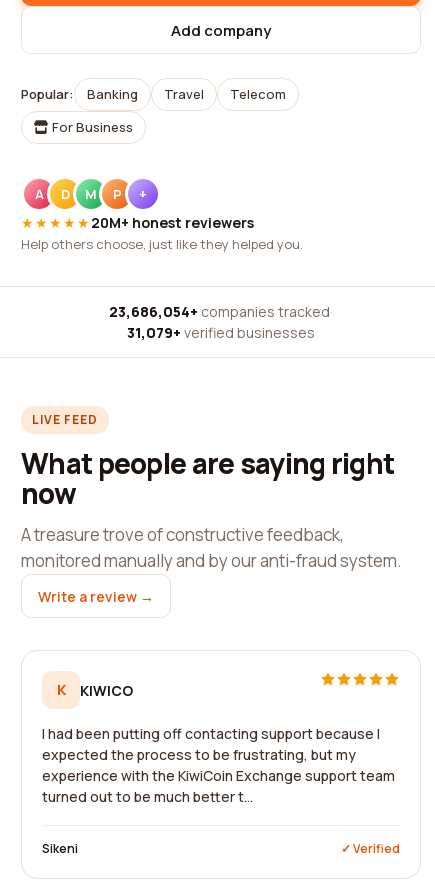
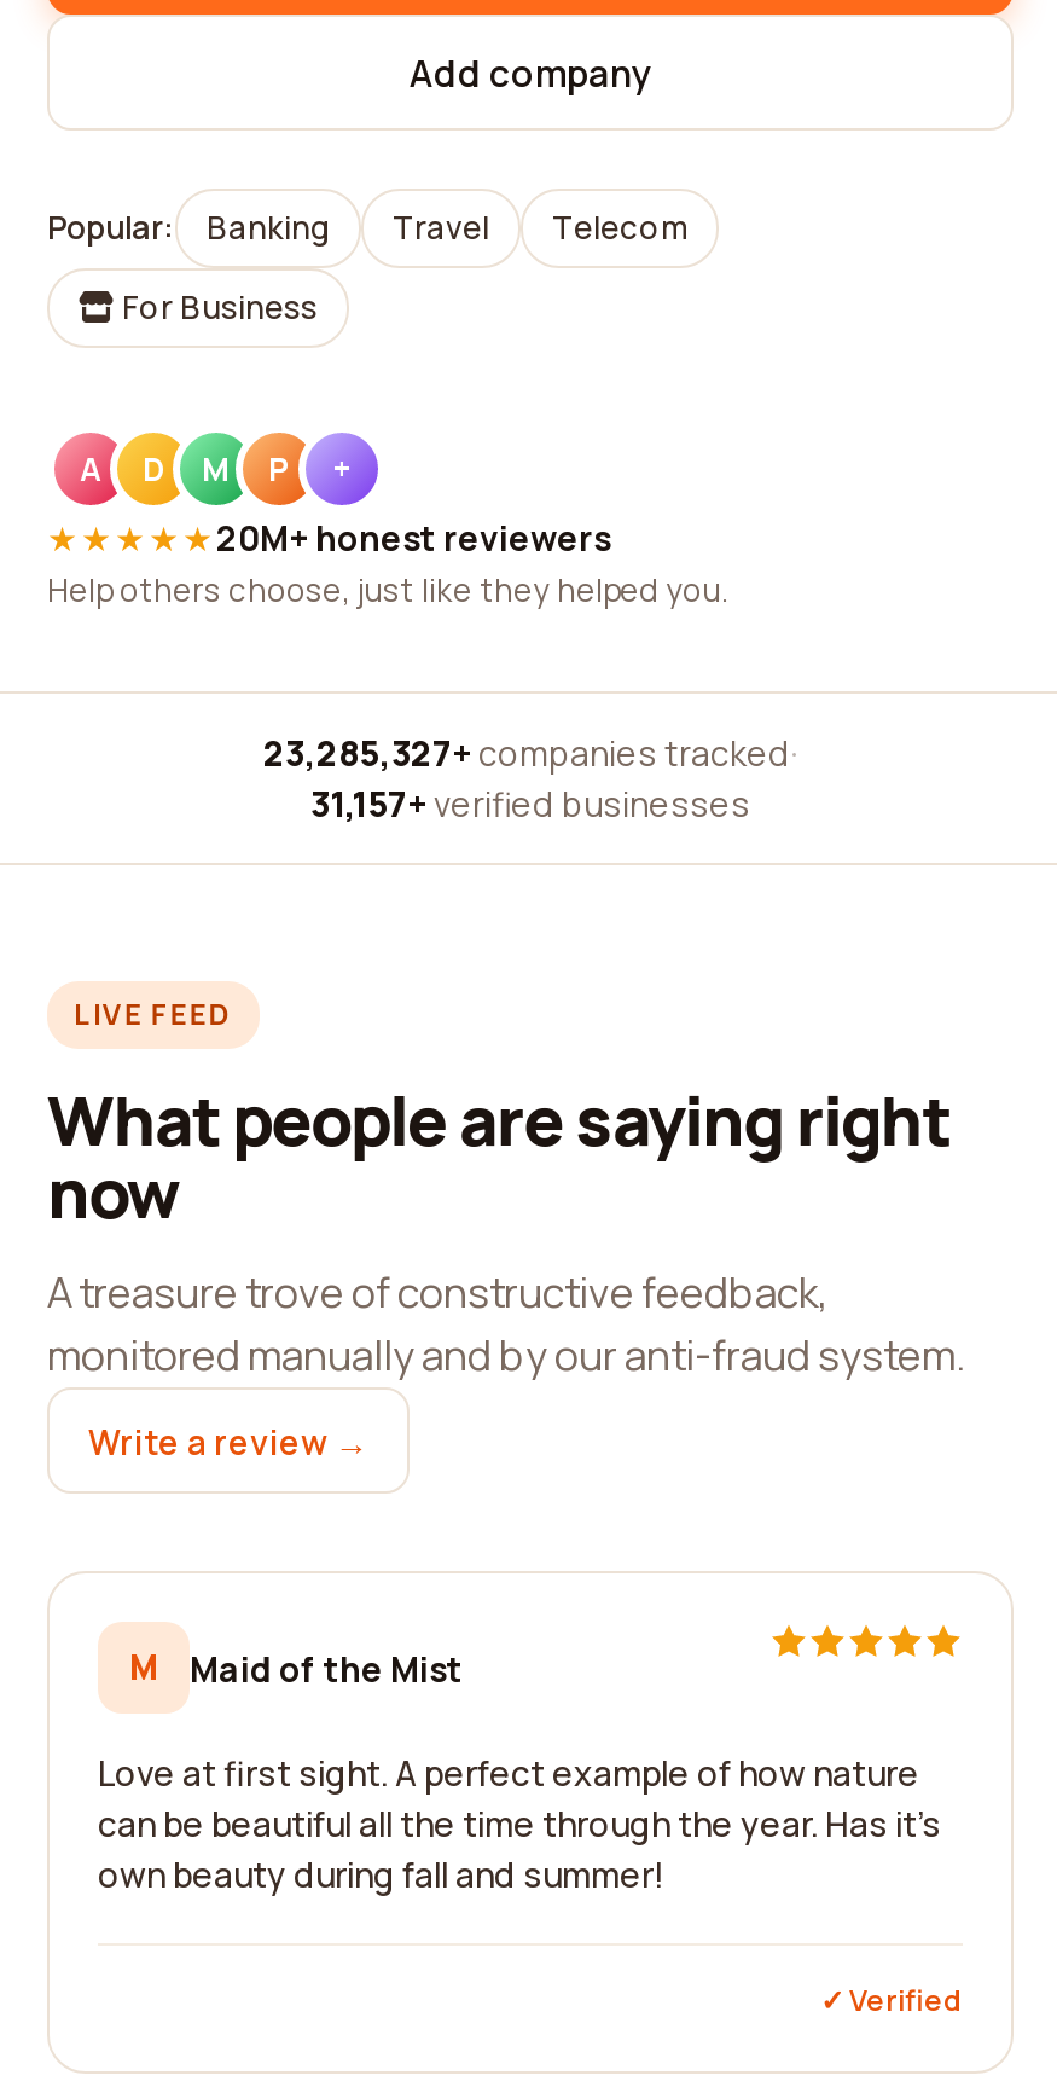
- 23,686,054+ companies tracked ·
+ 23,285,327+ companies tracked ·

- 31,079+ verified businesses
+ 31,157+ verified businesses

- K
- KIWICO
- I had been putting off contacting support because I
- expected the process to be frustrating, but my
- experience with the KiwiCoin Exchange support team
- turned out to be much better t...
- Sikeni
+ M
+ Maid of the Mist
+ Love at first sight. A perfect example of how nature
+ can be beautiful all the time through the year. Has it's
+ own beauty during fall and summer!
